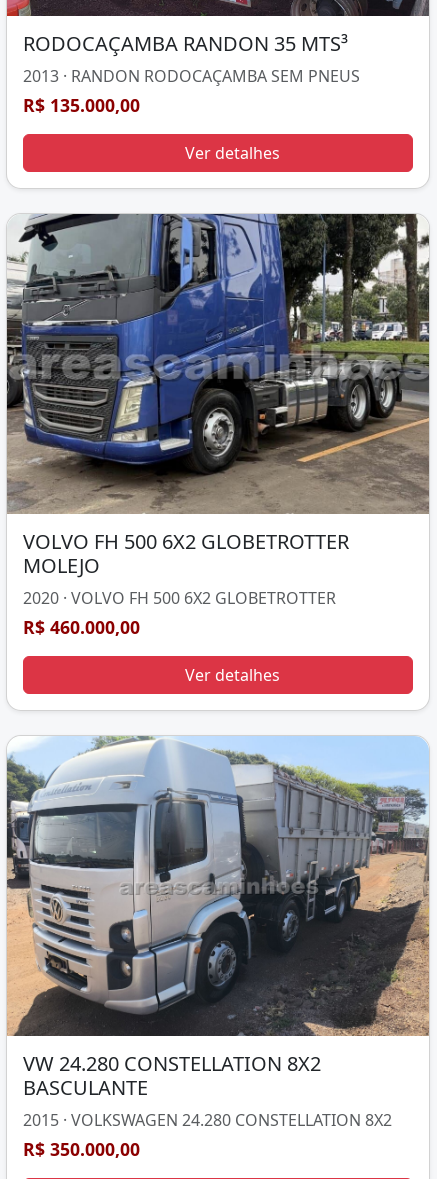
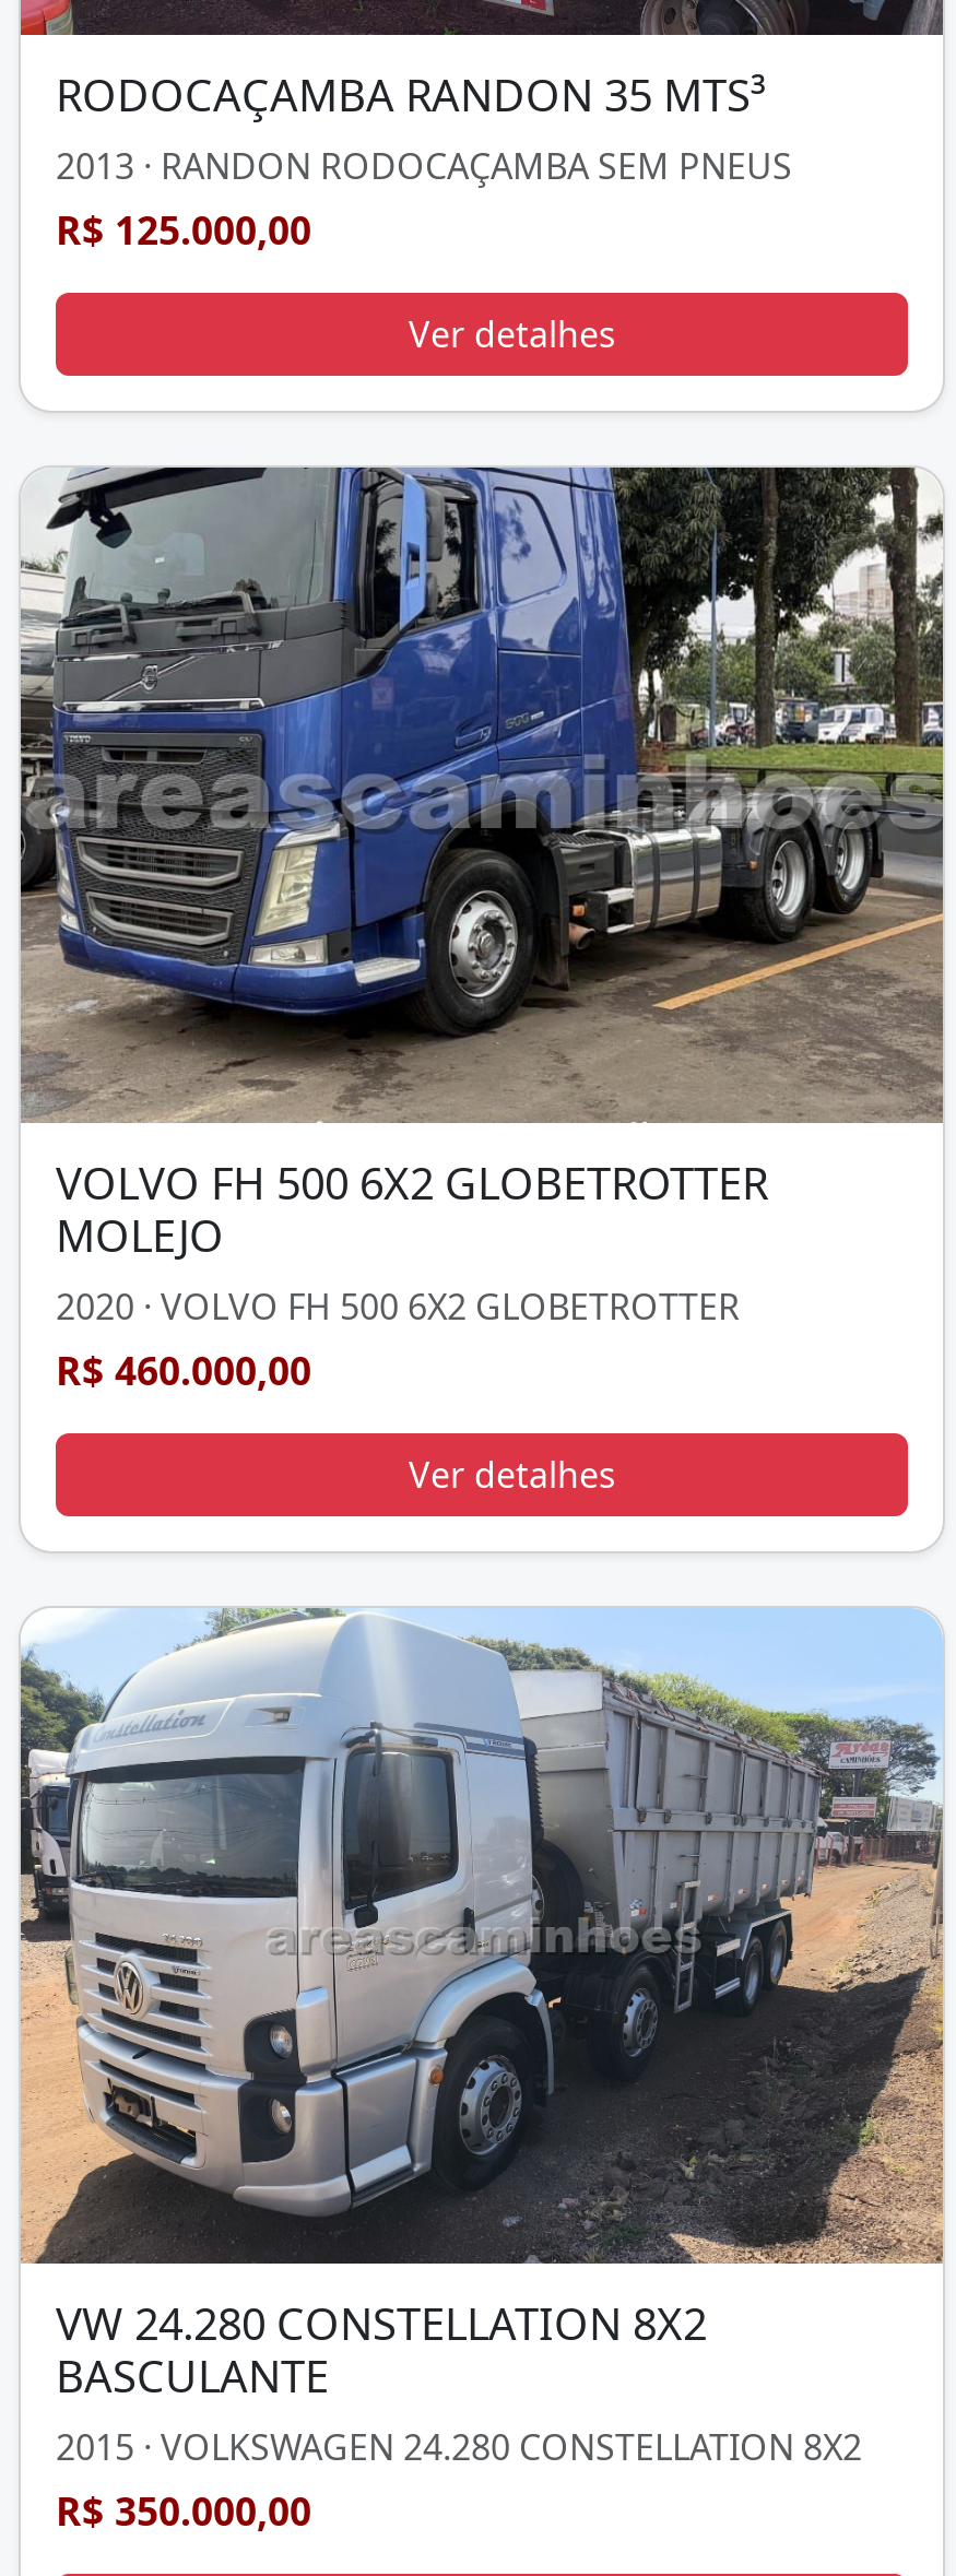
- R$ 135.000,00
+ R$ 125.000,00
